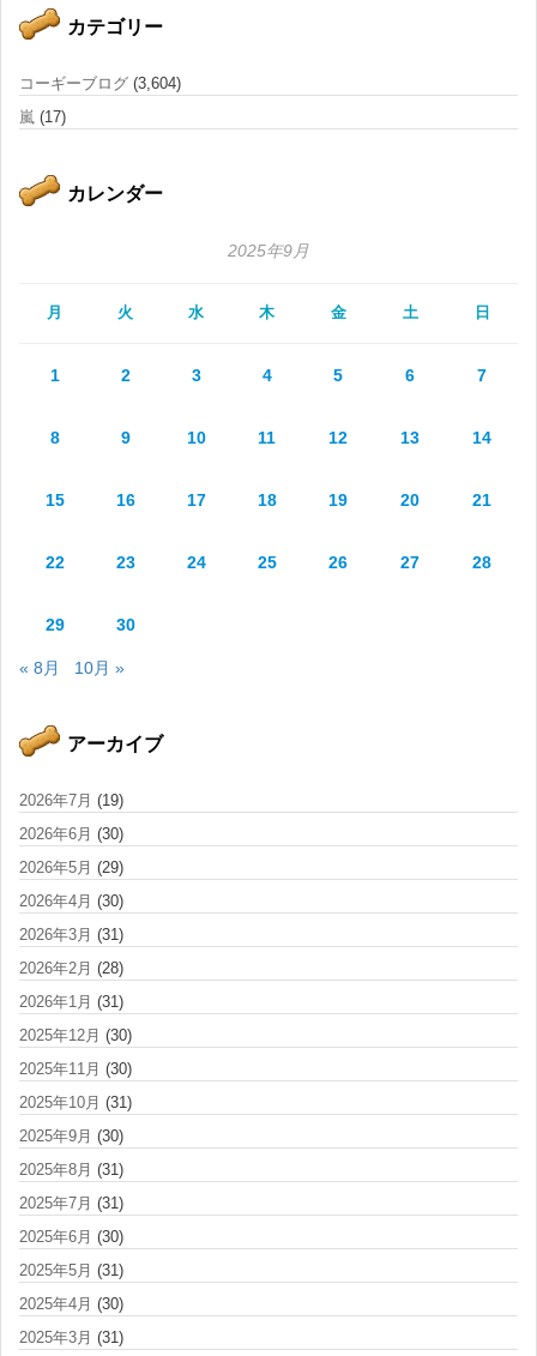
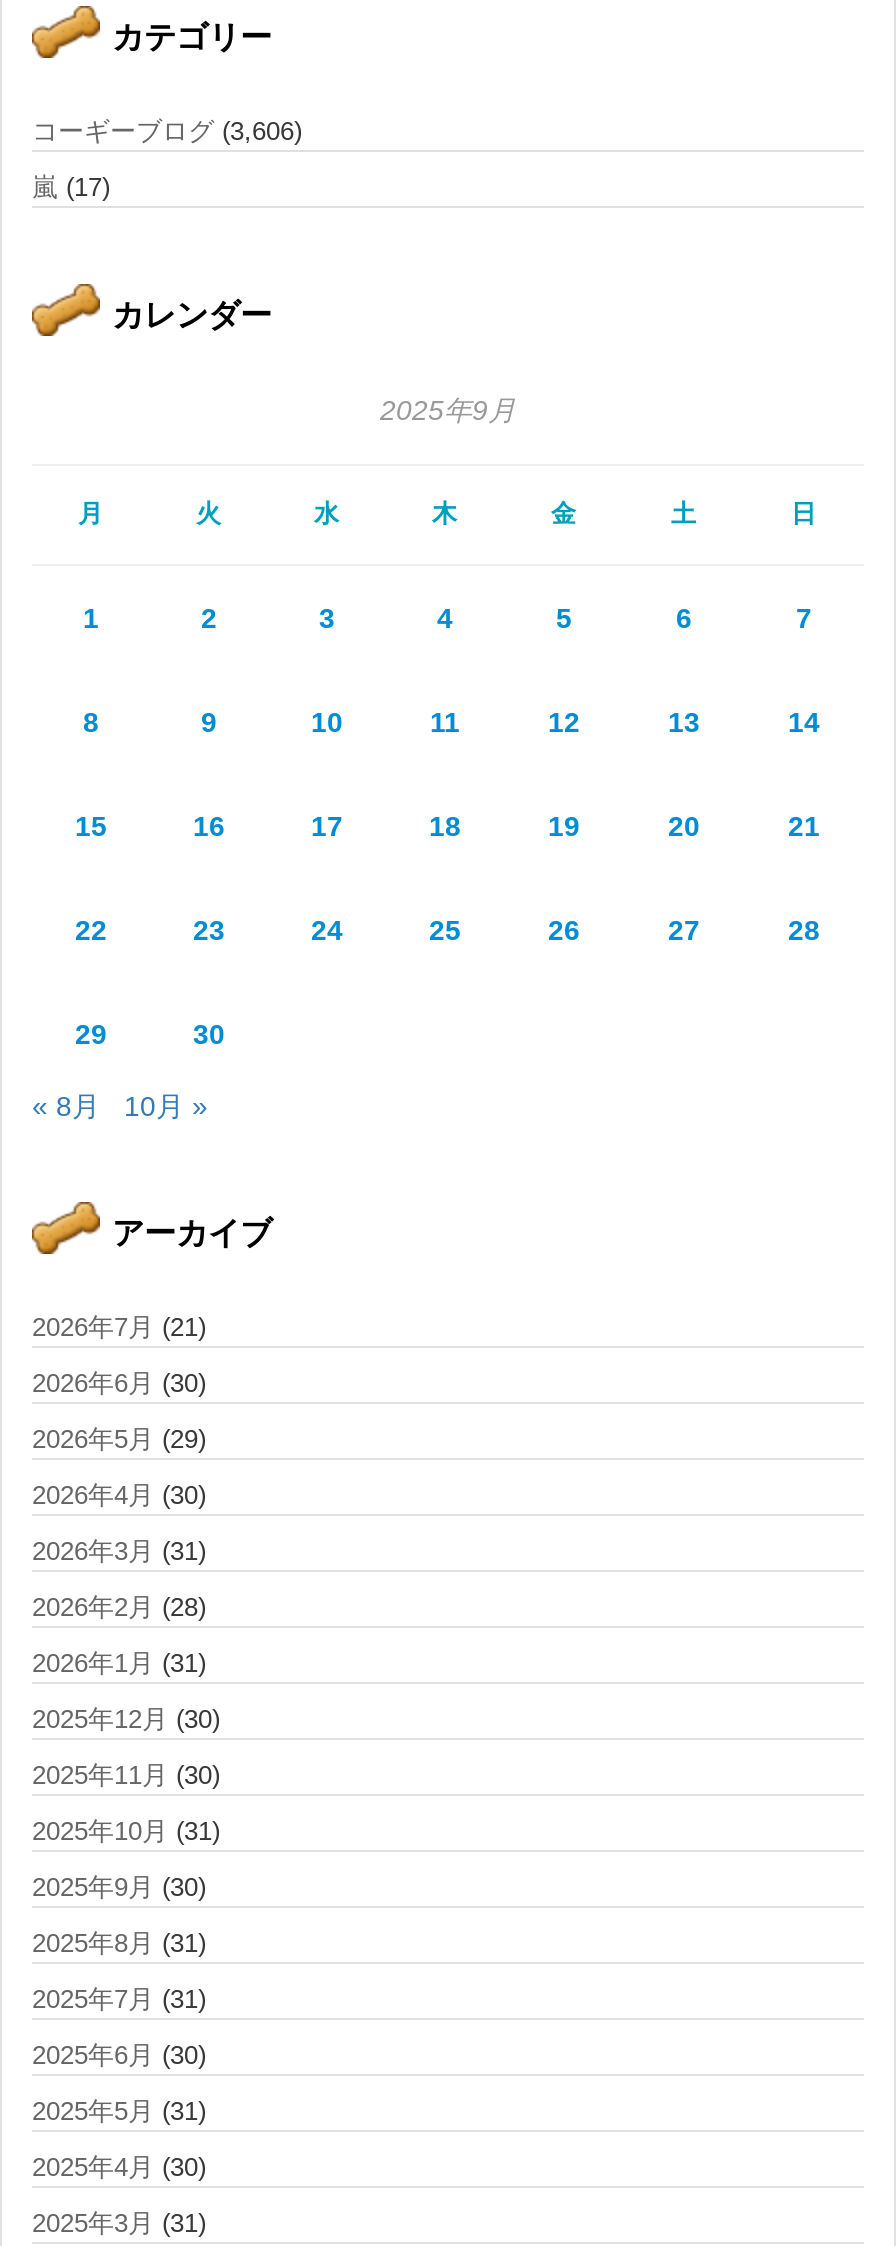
- コーギーブログ(3,604)
+ コーギーブログ(3,606)

- 2026年7月(19)
+ 2026年7月(21)
